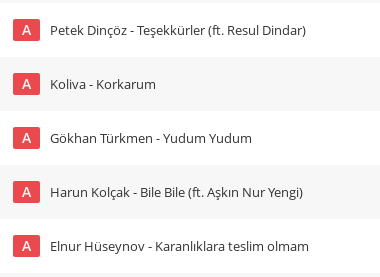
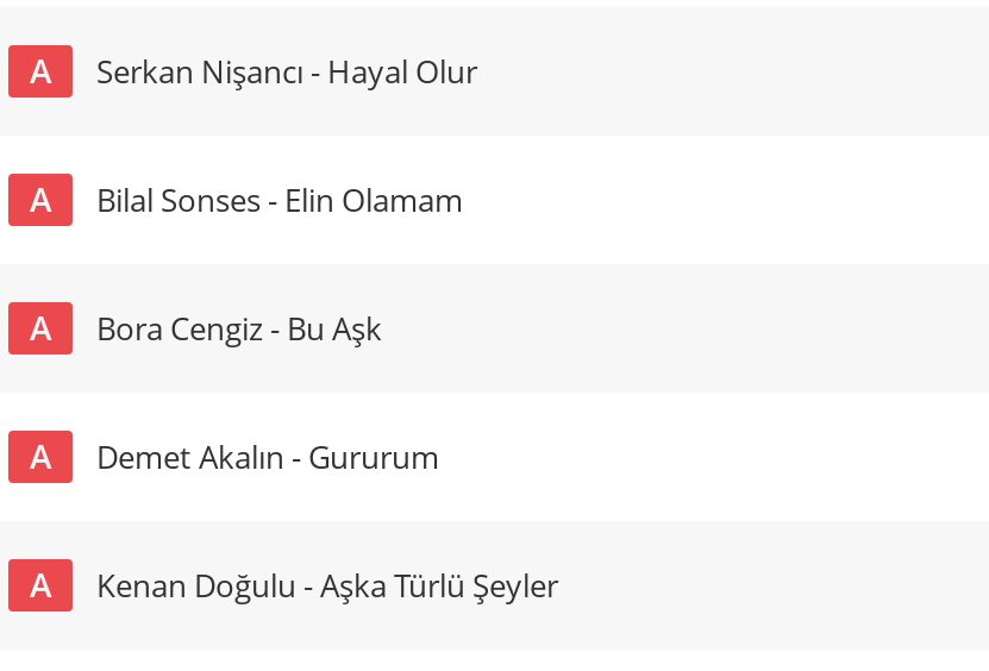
- Petek Dinçöz - Teşekkürler (ft. Resul Dindar)
+ Serkan Nişancı - Hayal Olur

- Koliva - Korkarum
+ Bilal Sonses - Elin Olamam

- Gökhan Türkmen - Yudum Yudum
+ Bora Cengiz - Bu Aşk

- Harun Kolçak - Bile Bile (ft. Aşkın Nur Yengi)
+ Demet Akalın - Gururum

- Elnur Hüseynov - Karanlıklara teslim olmam
+ Kenan Doğulu - Aşka Türlü Şeyler
